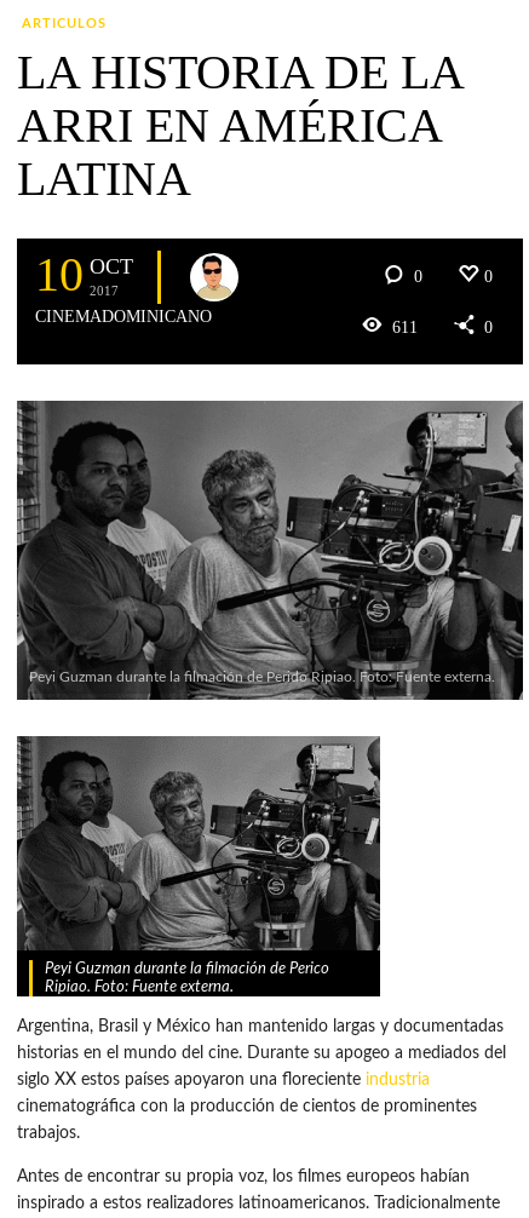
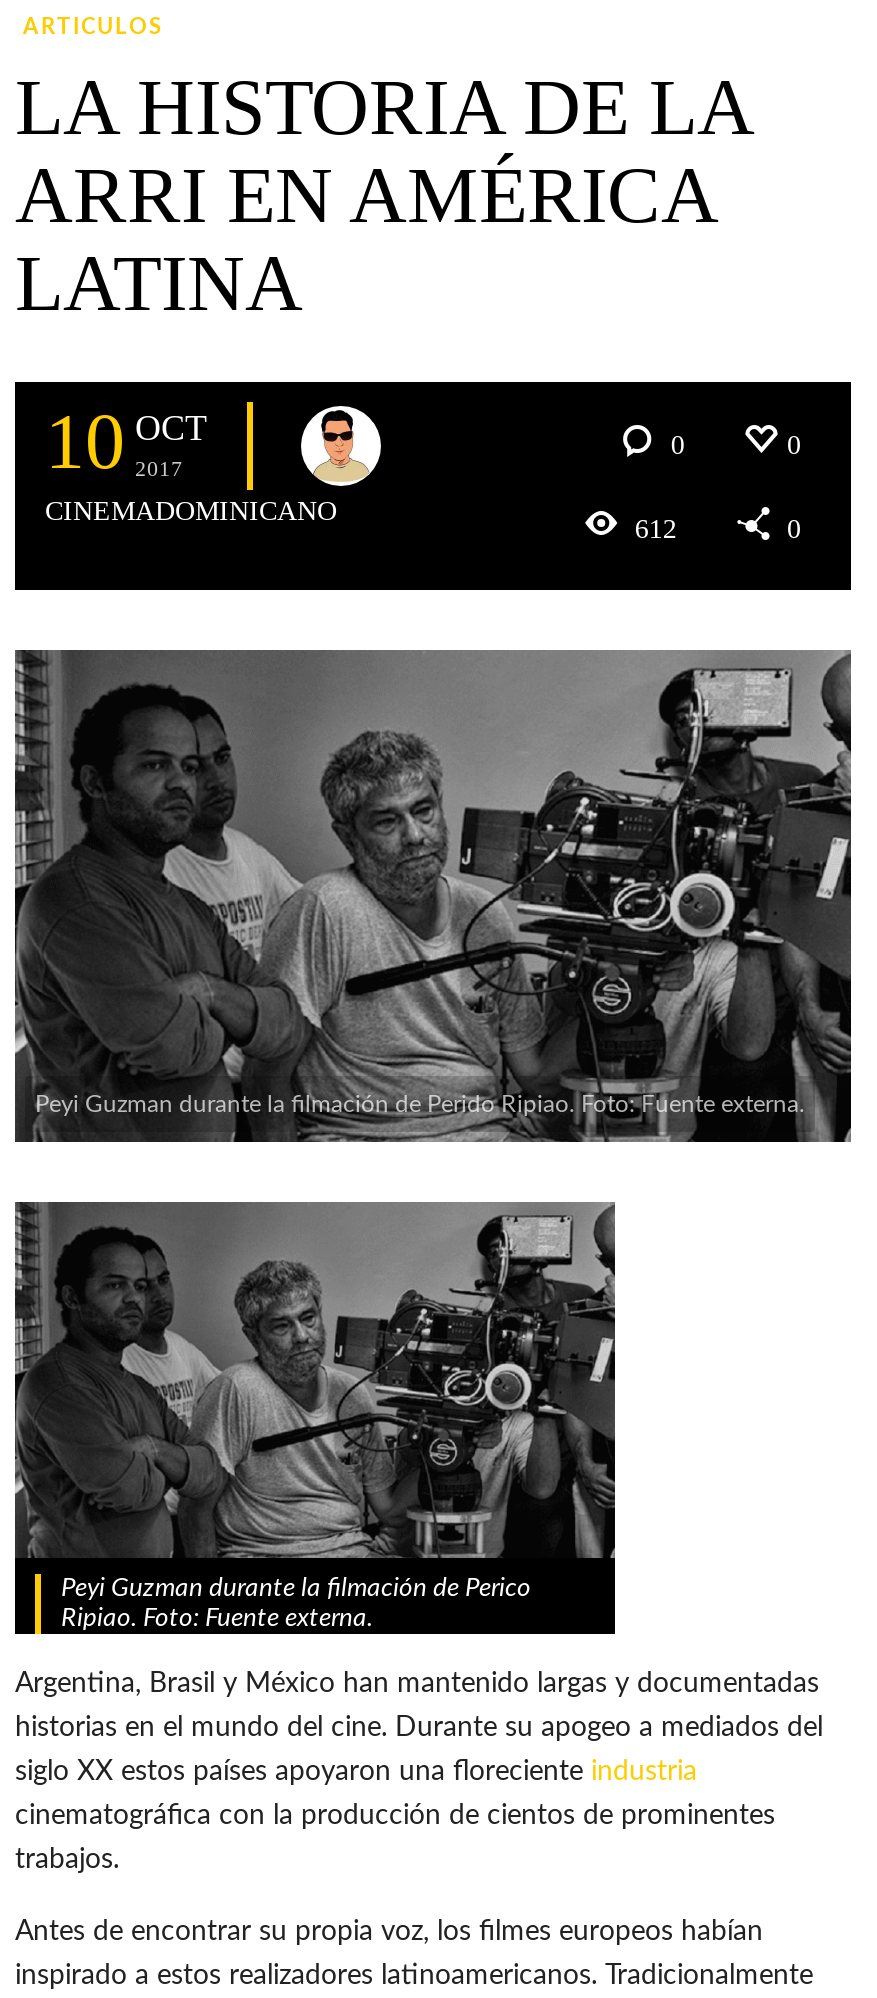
- 611
+ 612
